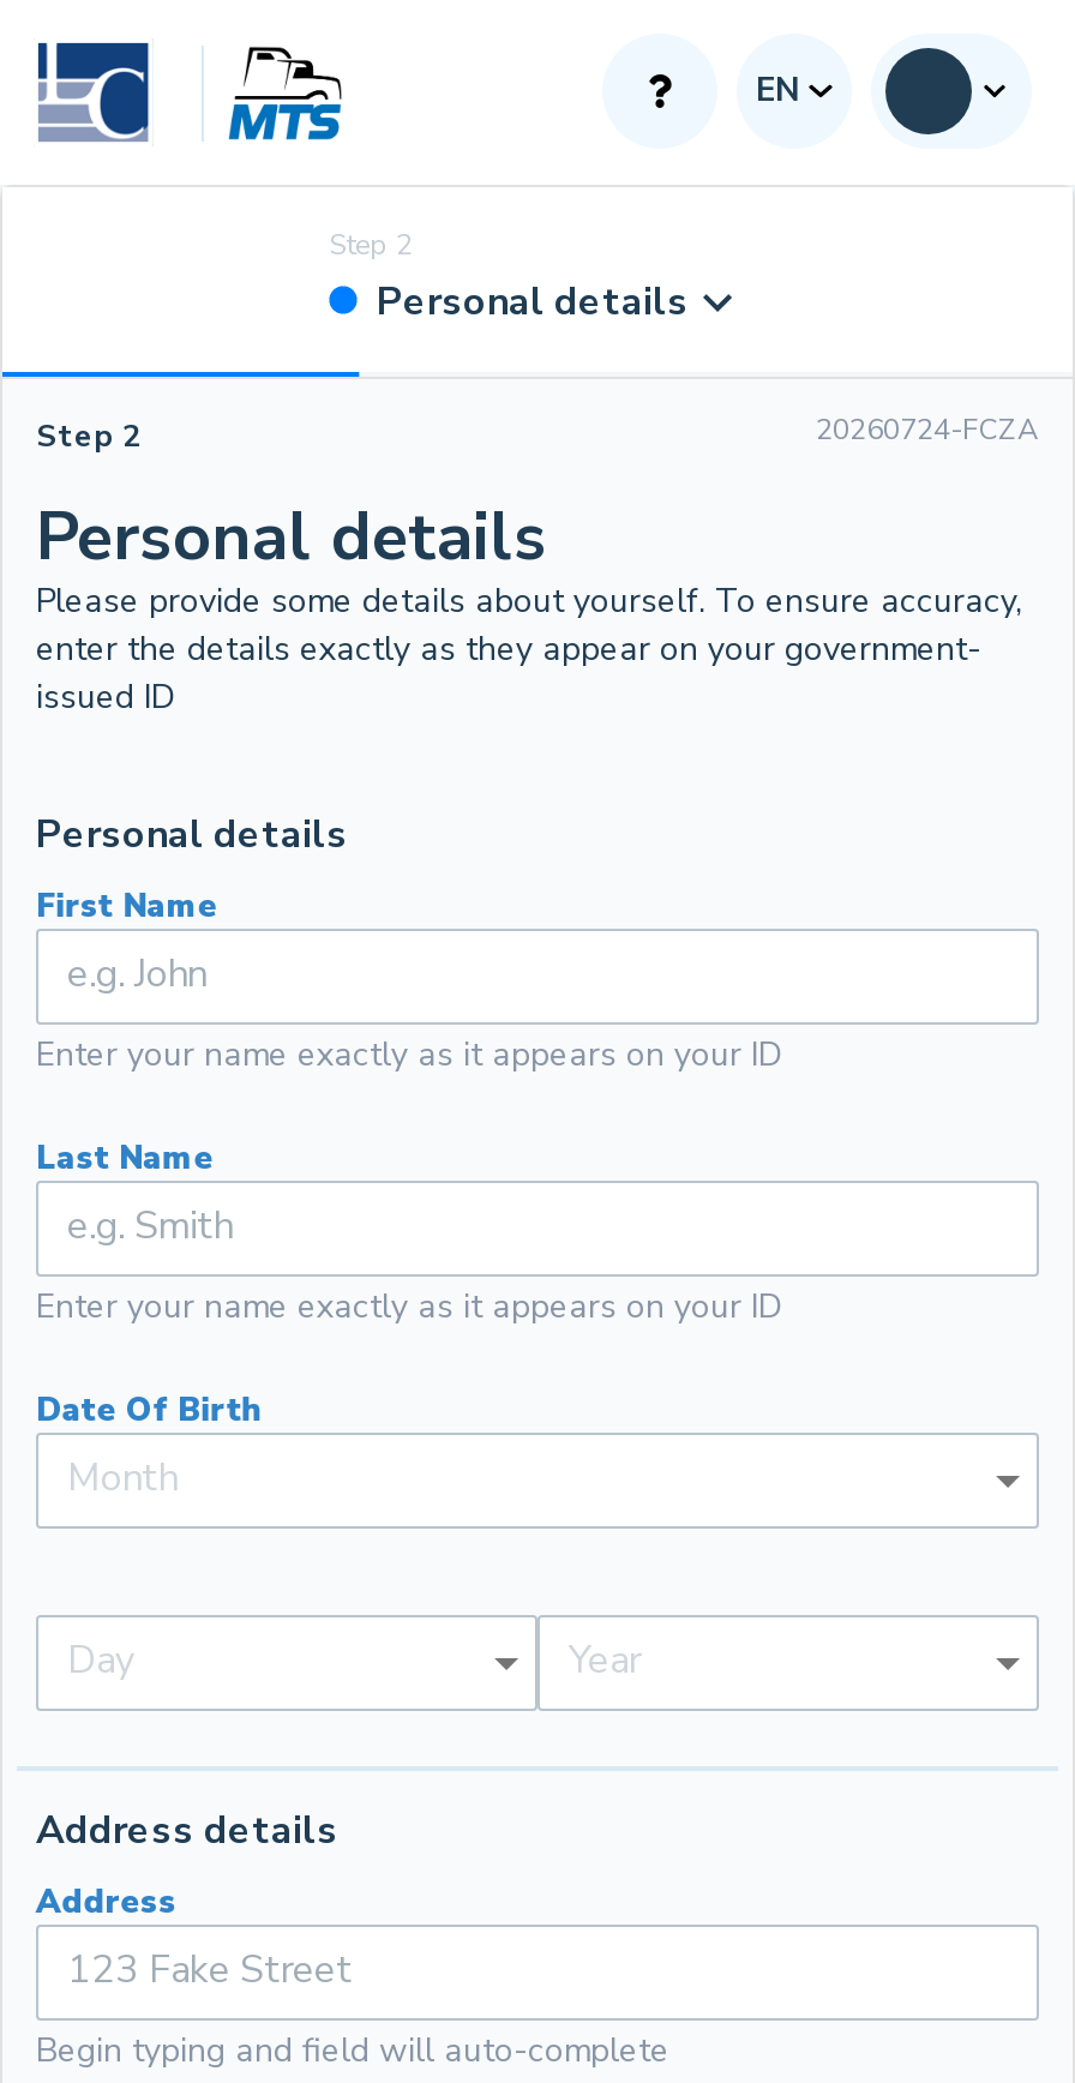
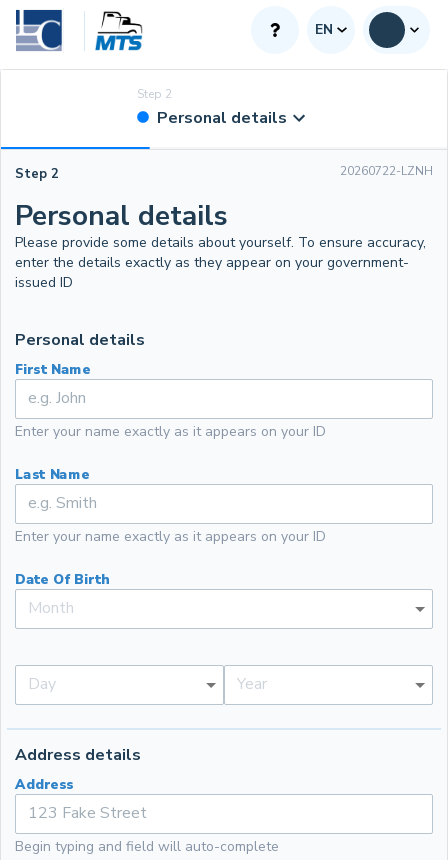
- 20260724-FCZA
+ 20260722-LZNH
